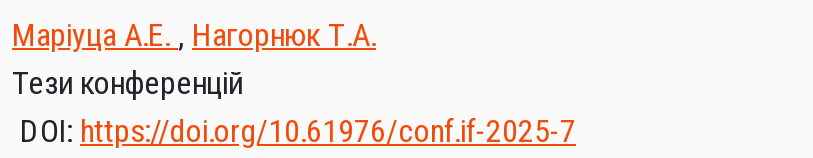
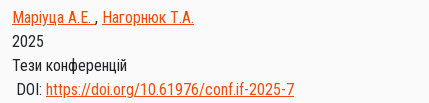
+ 2025
